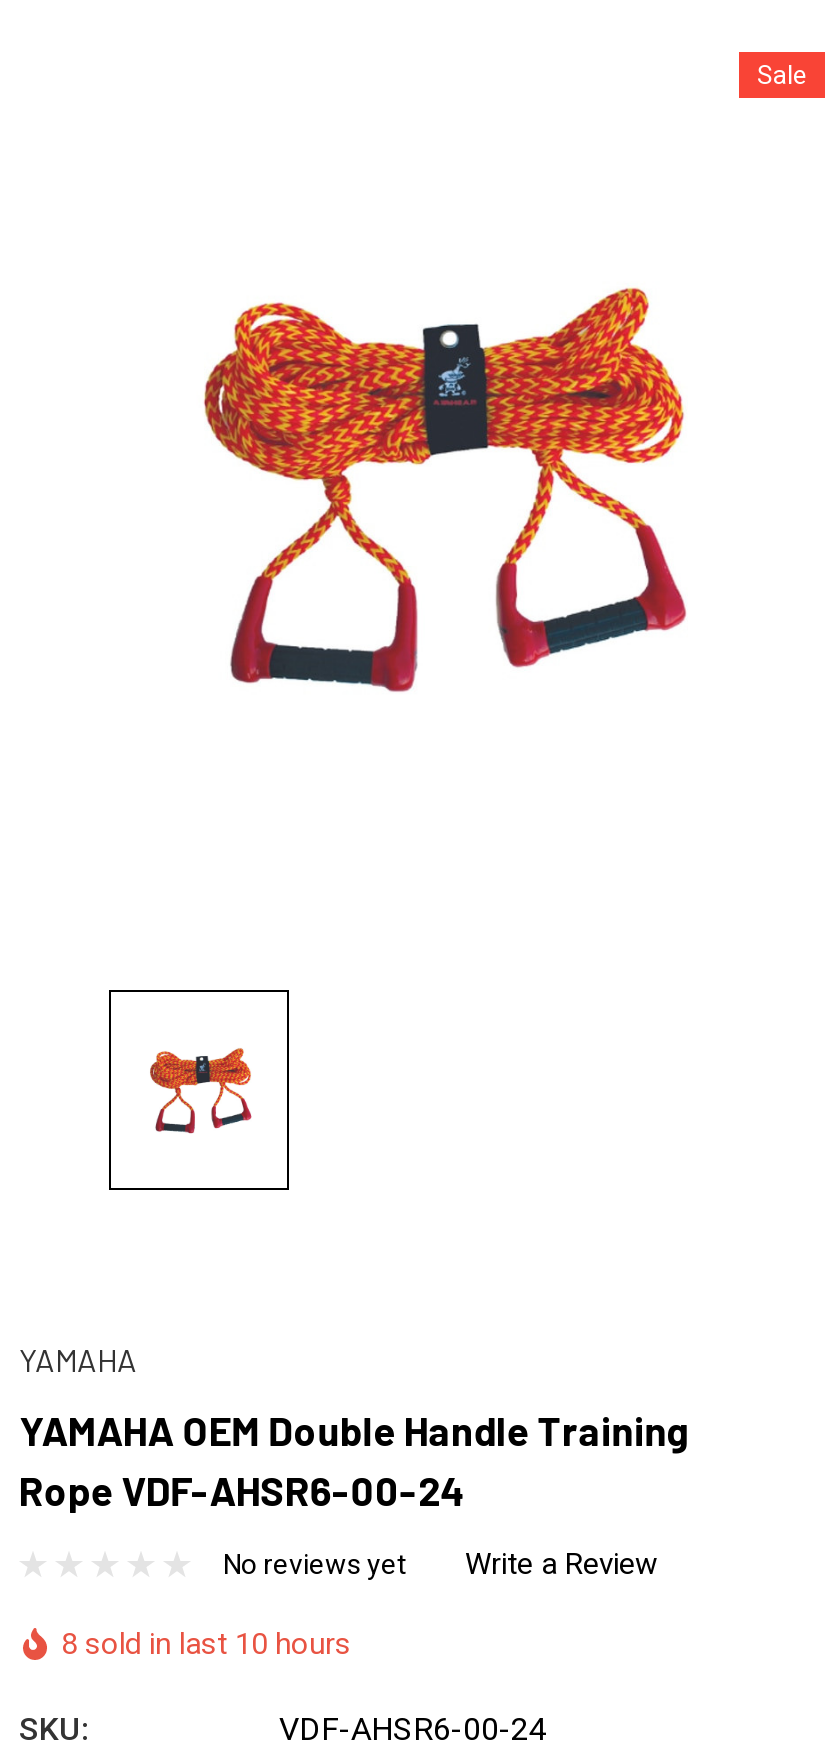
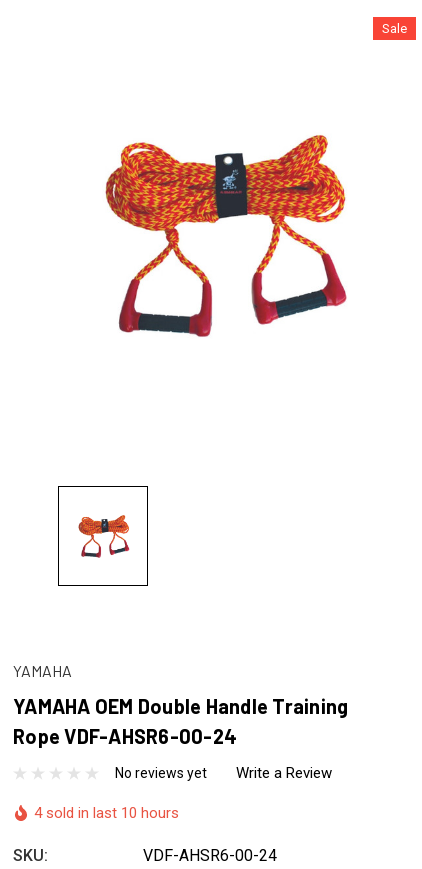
- 8 sold in last 10 hours
+ 4 sold in last 10 hours
